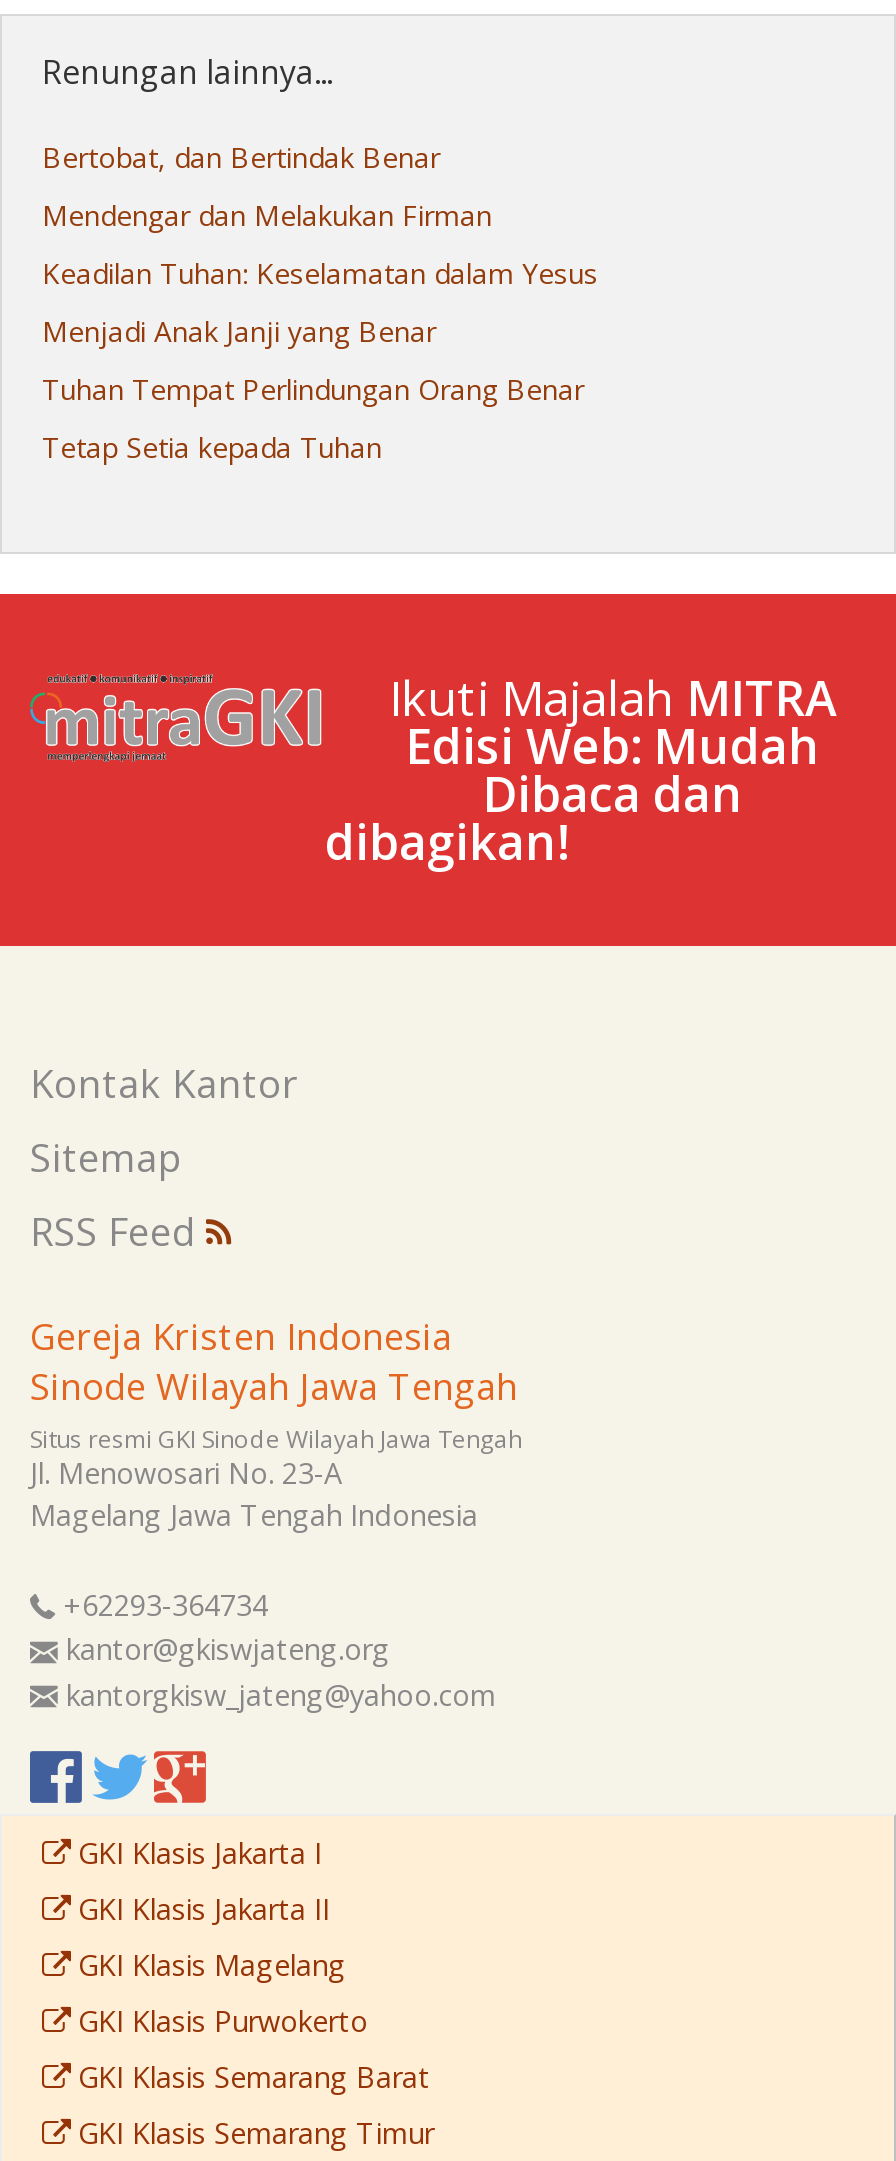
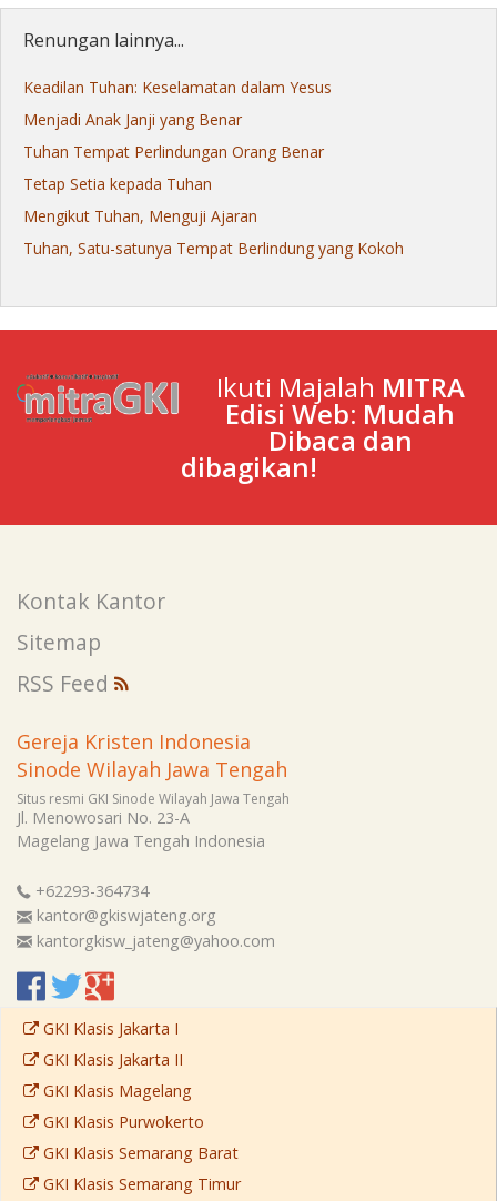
- Bertobat, dan Bertindak Benar
- Mendengar dan Melakukan Firman

moved up: Keadilan Tuhan: Keselamatan dalam Yesus | Menjadi Anak Janji yang Benar | Tuhan Tempat Perlindungan Orang Benar | Tetap Setia kepada Tuhan

+ Mengikut Tuhan, Menguji Ajaran
+ Tuhan, Satu-satunya Tempat Berlindung yang Kokoh
